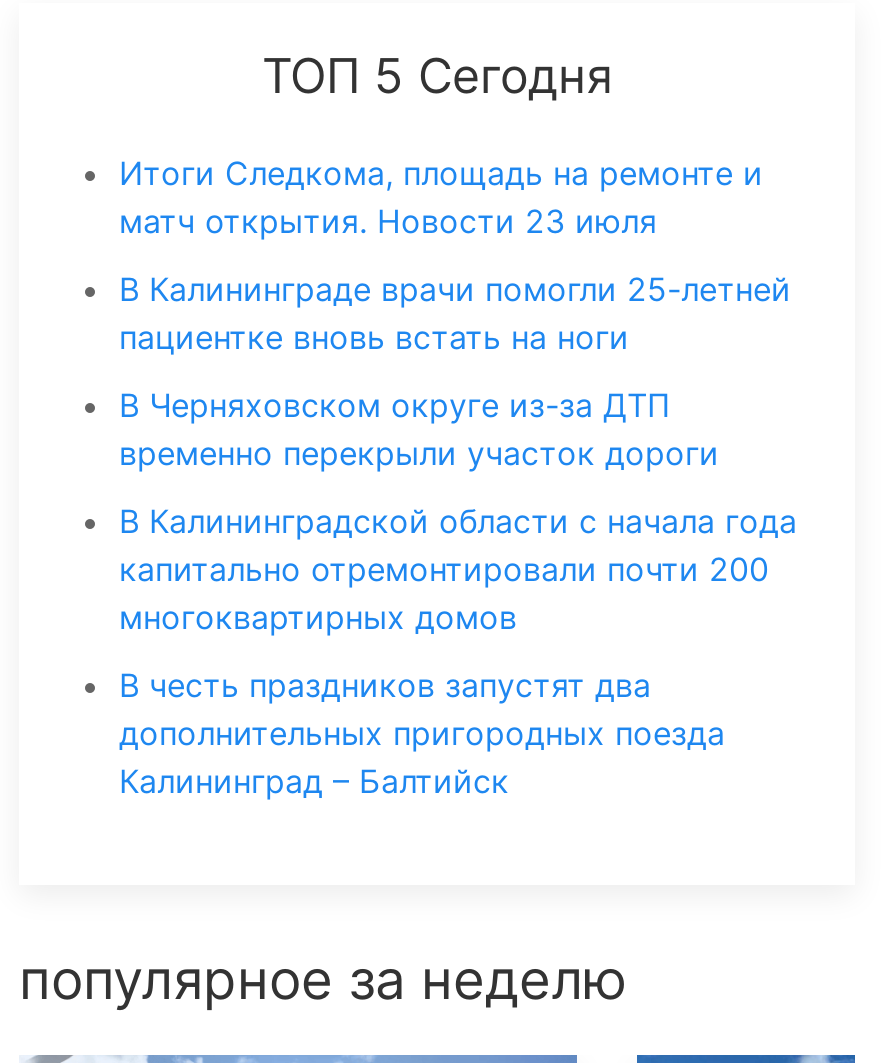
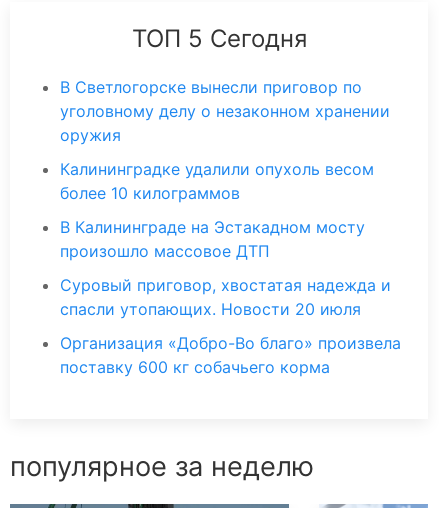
- Итоги Следкома, площадь на ремонте и
- матч открытия. Новости 23 июля
+ В Светлогорске вынесли приговор по
+ уголовному делу о незаконном хранении
+ оружия

- В Калининграде врачи помогли 25-летней
- пациентке вновь встать на ноги
+ Калининградке удалили опухоль весом
+ более 10 килограммов

- В Черняховском округе из-за ДТП
- временно перекрыли участок дороги
+ В Калининграде на Эстакадном мосту
+ произошло массовое ДТП

- В Калининградской области с начала года
- капитально отремонтировали почти 200
- многоквартирных домов
+ Суровый приговор, хвостатая надежда и
+ спасли утопающих. Новости 20 июля

- В честь праздников запустят два
- дополнительных пригородных поезда
- Калининград – Балтийск
+ Организация «Добро-Во благо» произвела
+ поставку 600 кг собачьего корма
